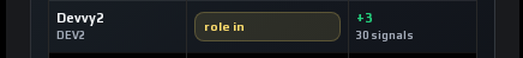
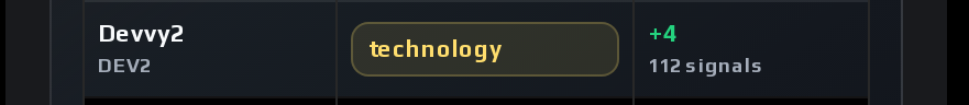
- +3
- 30 signals
+ +4
+ 112 signals

- role in
+ technology
